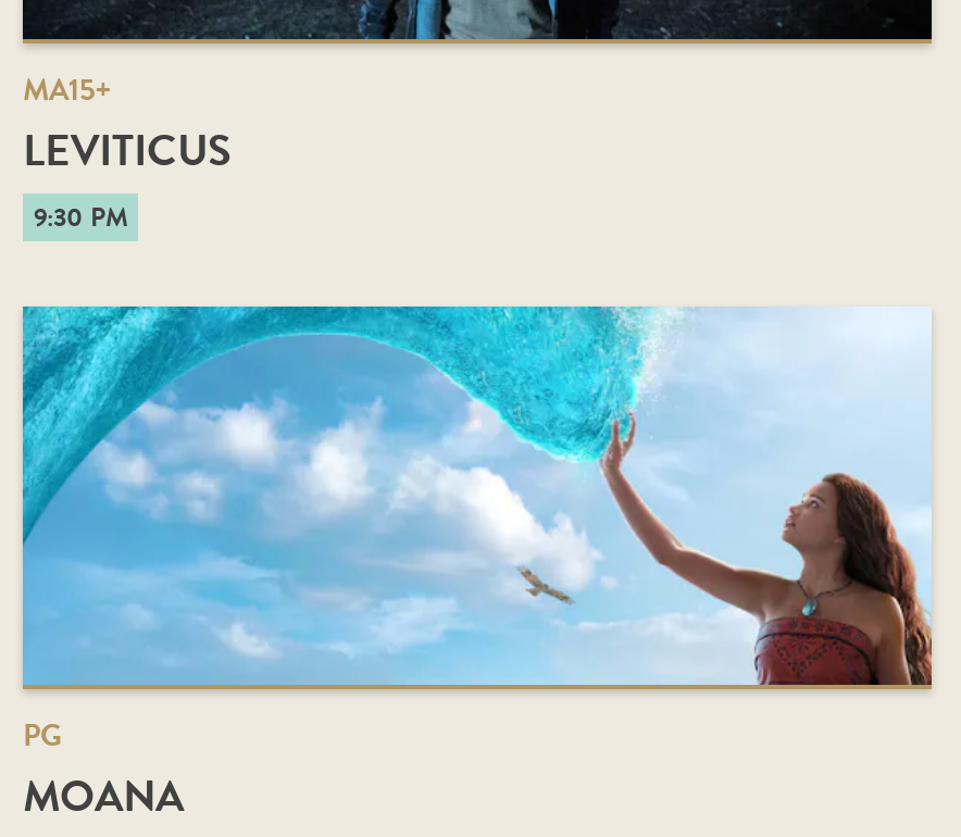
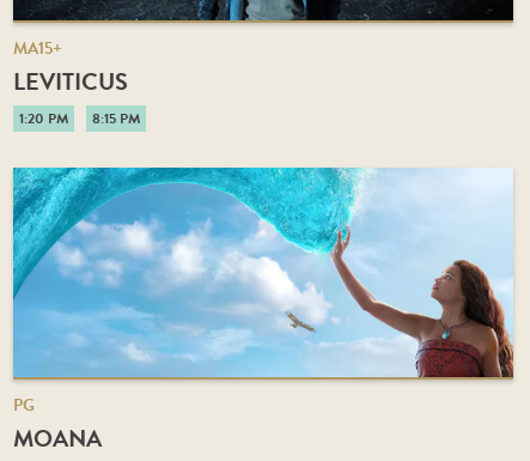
- 9:30 PM
+ 1:20 PM
+ 8:15 PM
